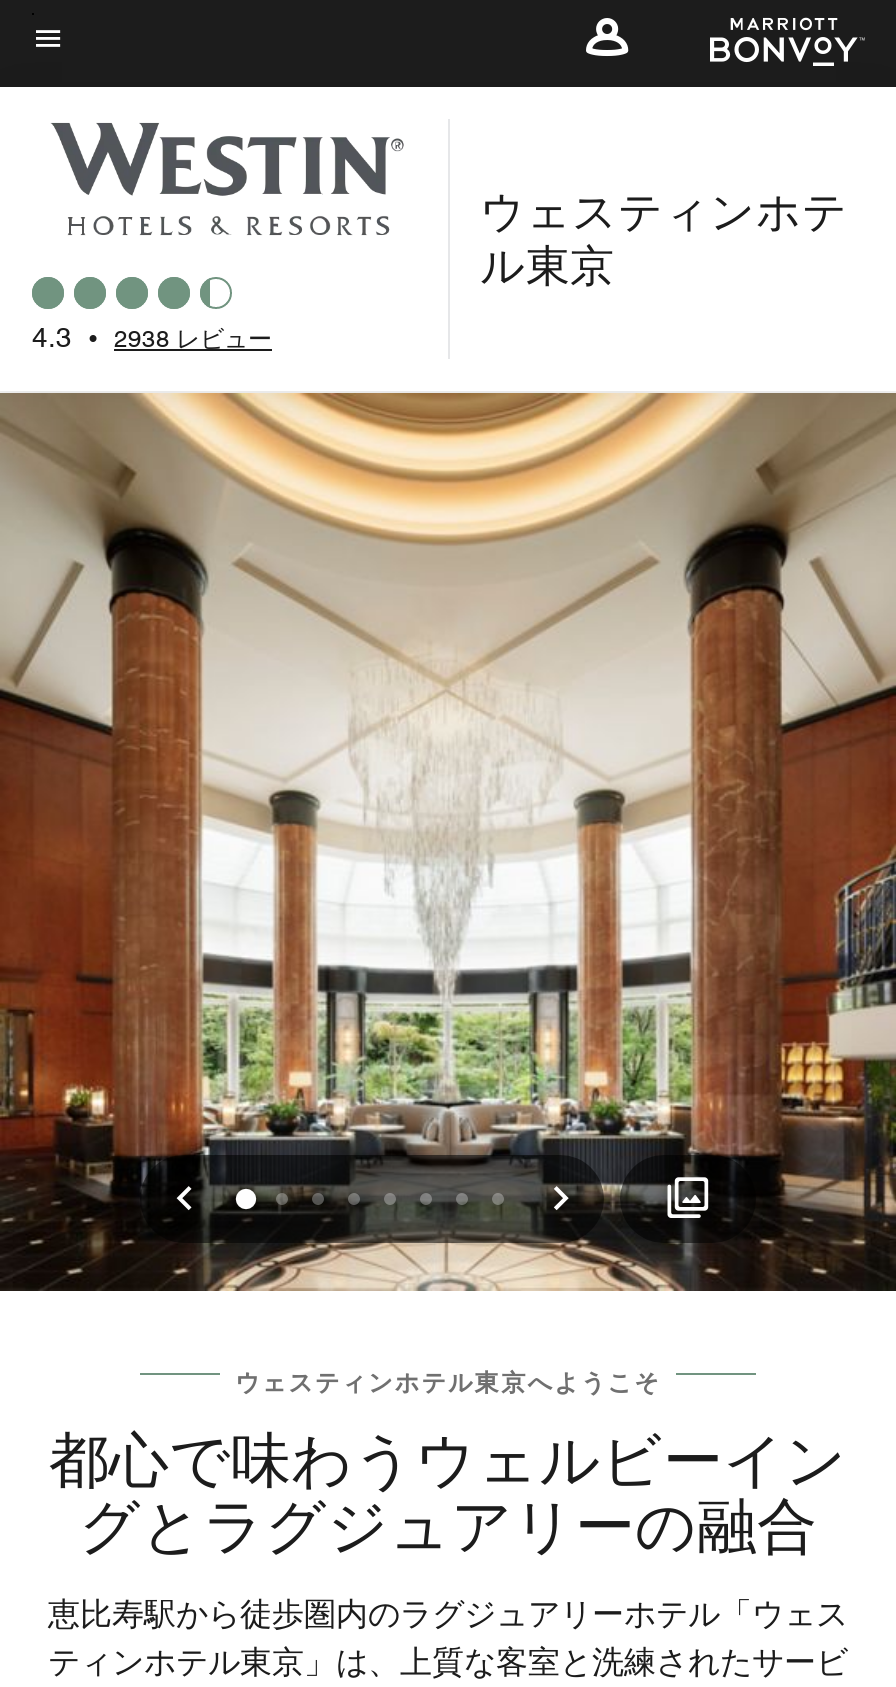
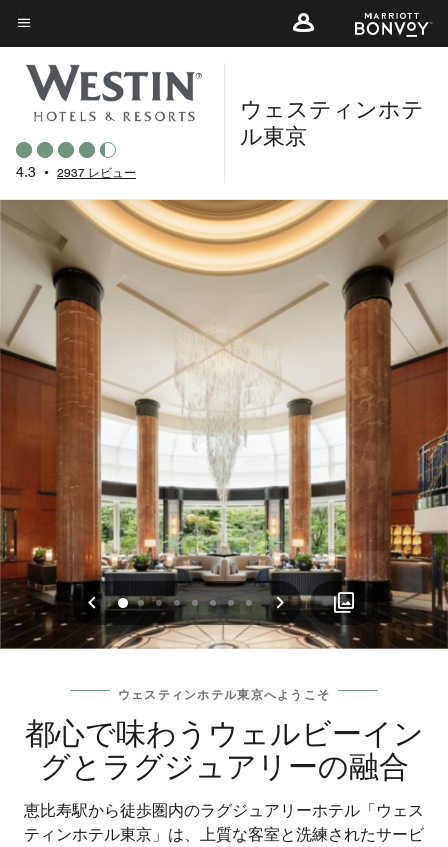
- 4.3 • 2938 レビュー
+ 4.3 • 2937 レビュー
